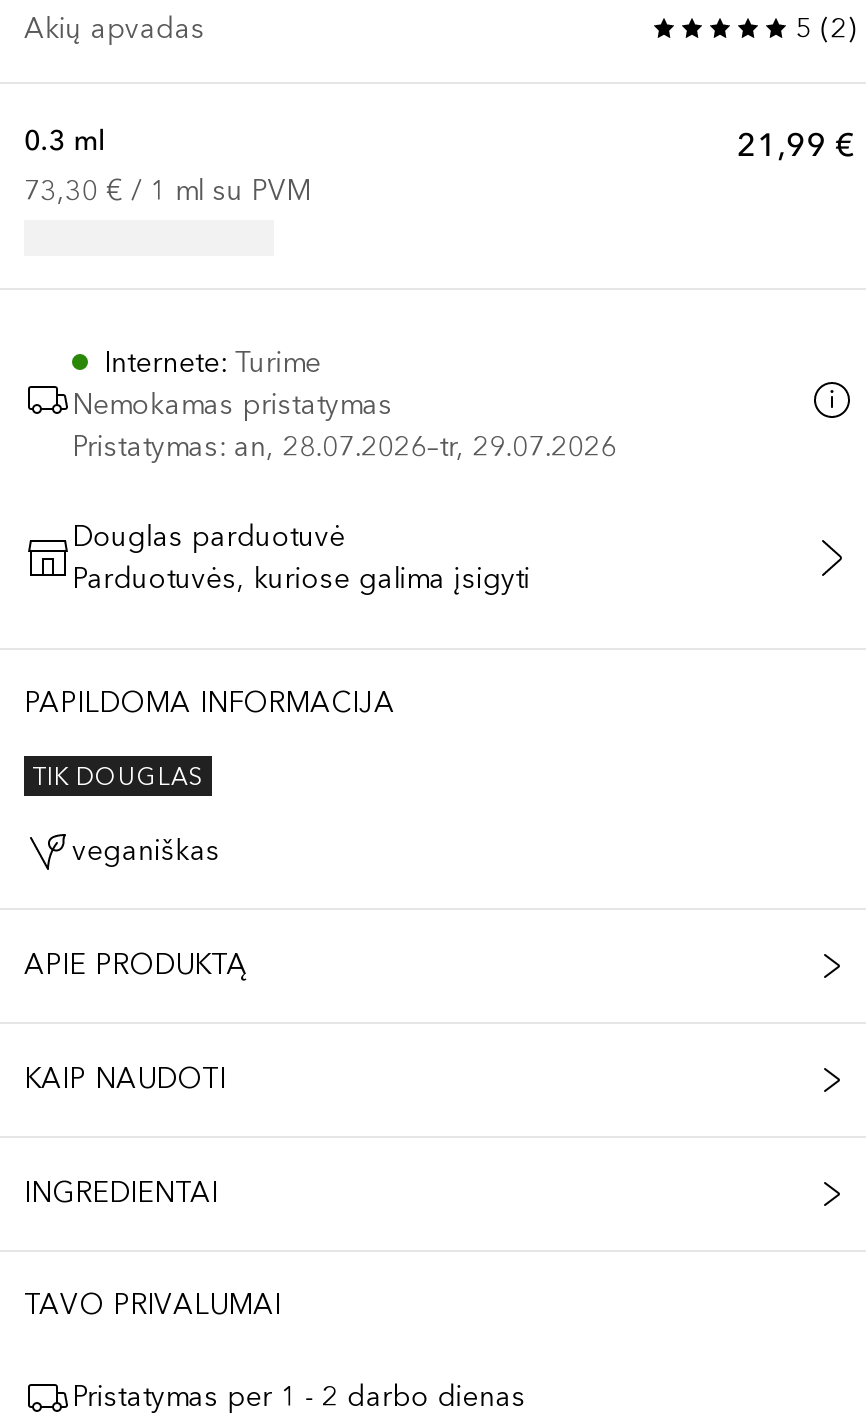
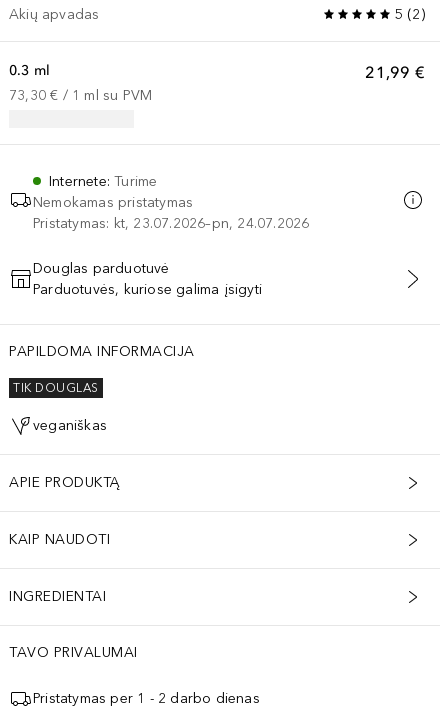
- Pristatymas: an, 28.07.2026–tr, 29.07.2026
+ Pristatymas: kt, 23.07.2026–pn, 24.07.2026
